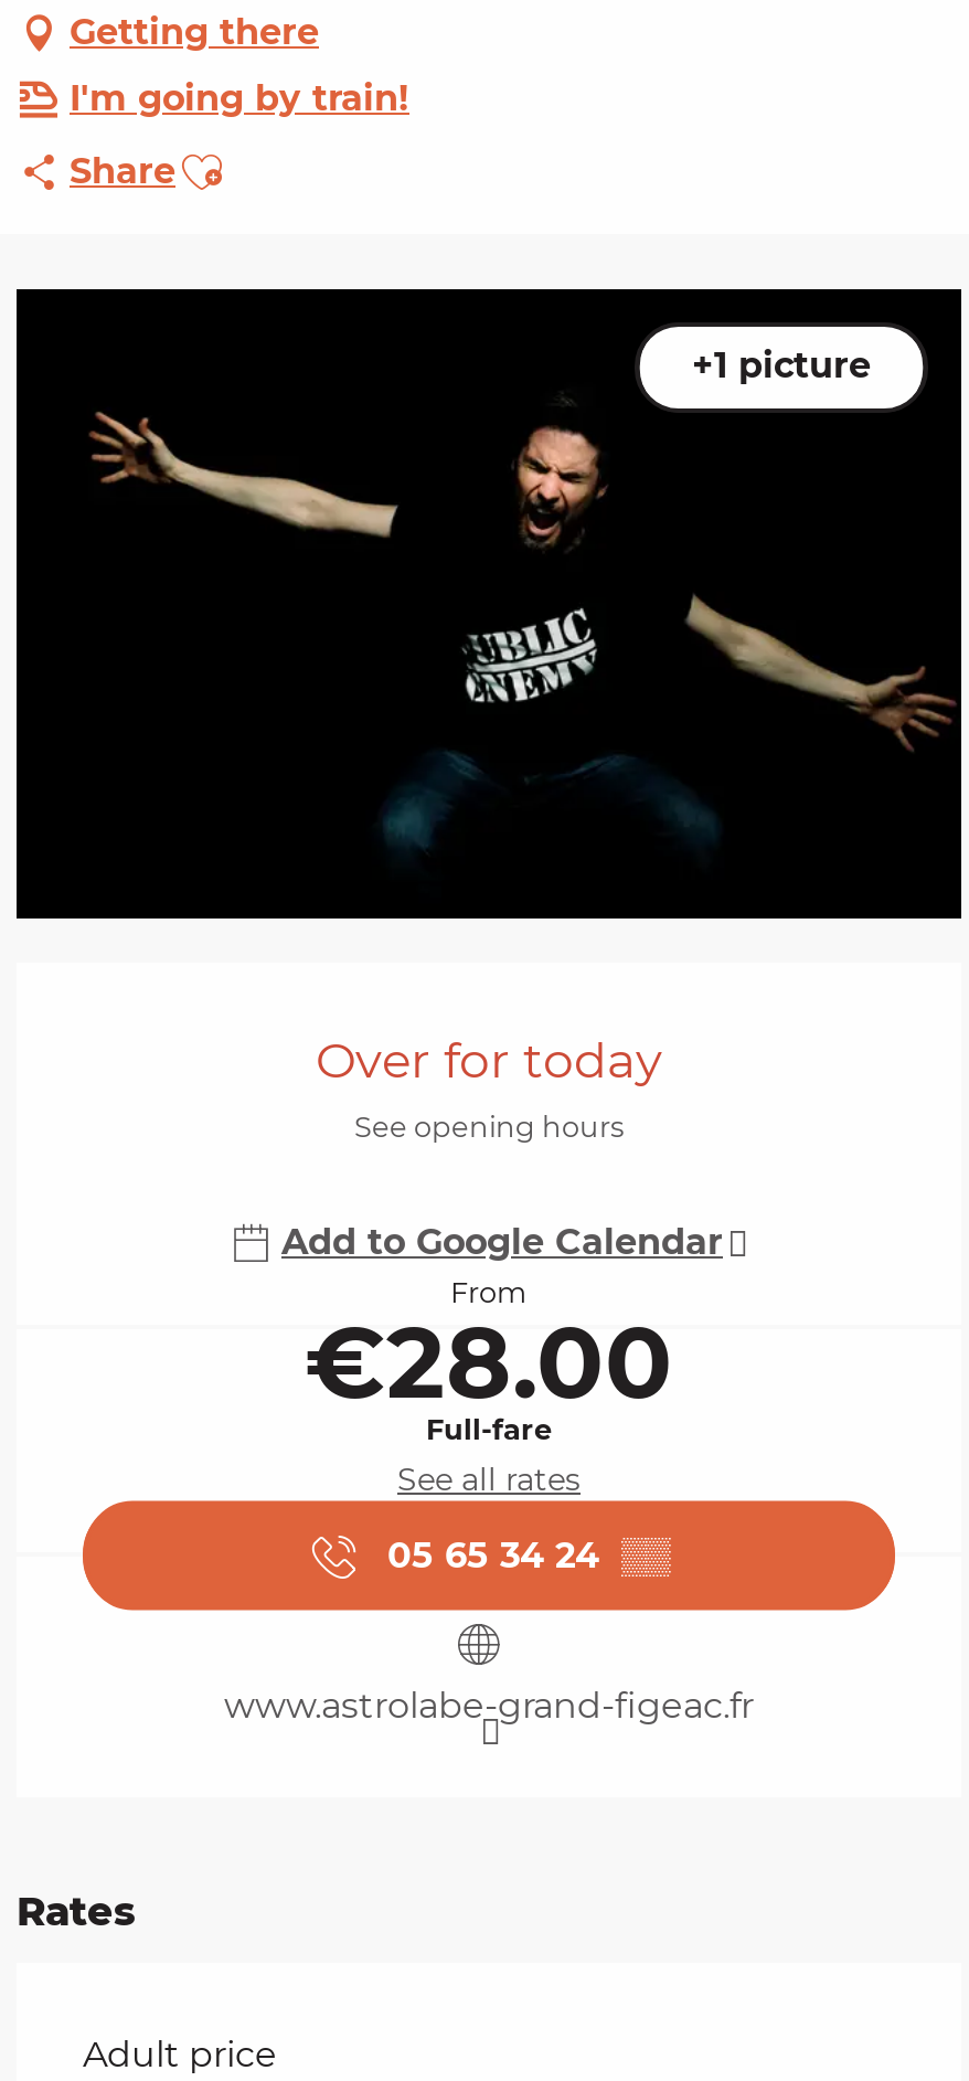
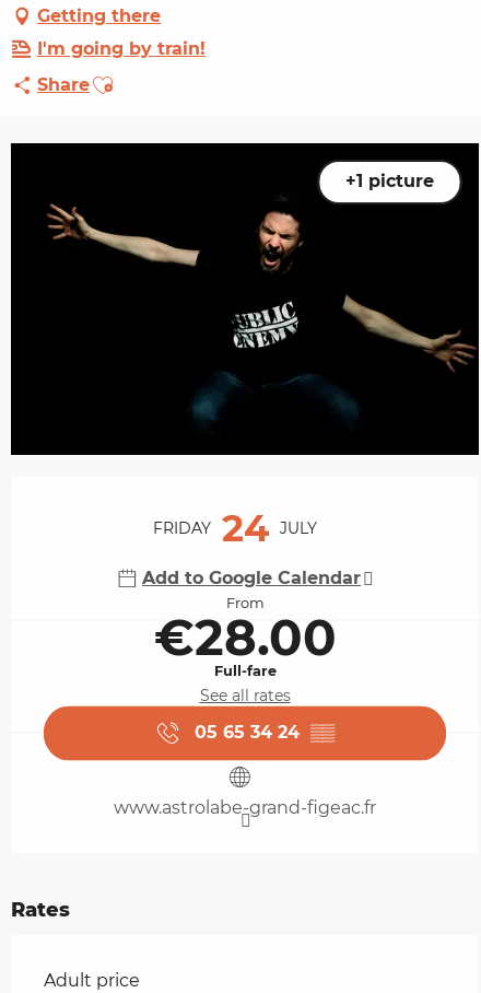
- Over for today
- See opening hours
+ FRIDAY 24 JULY
